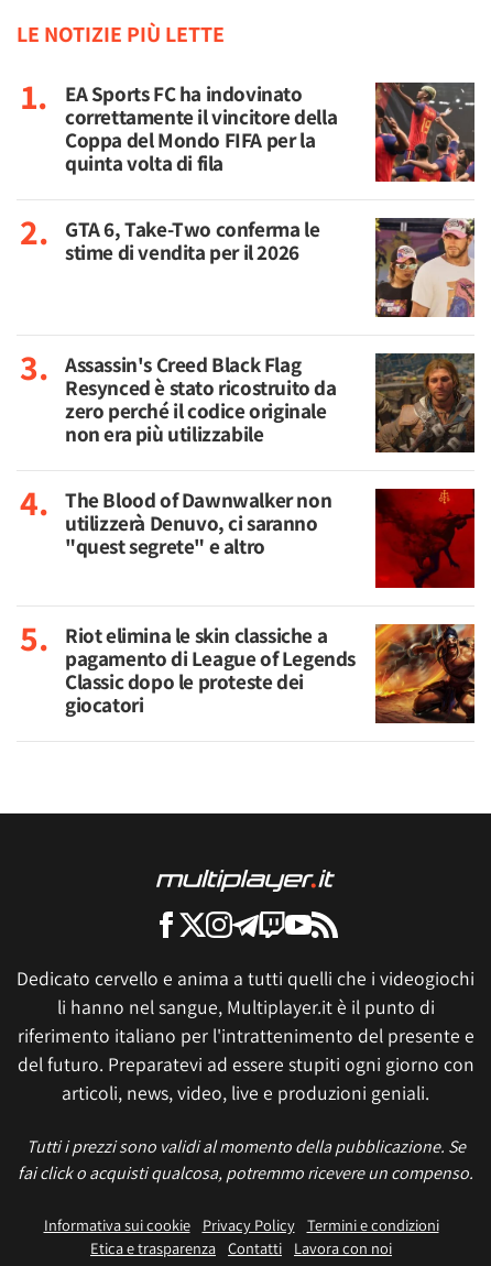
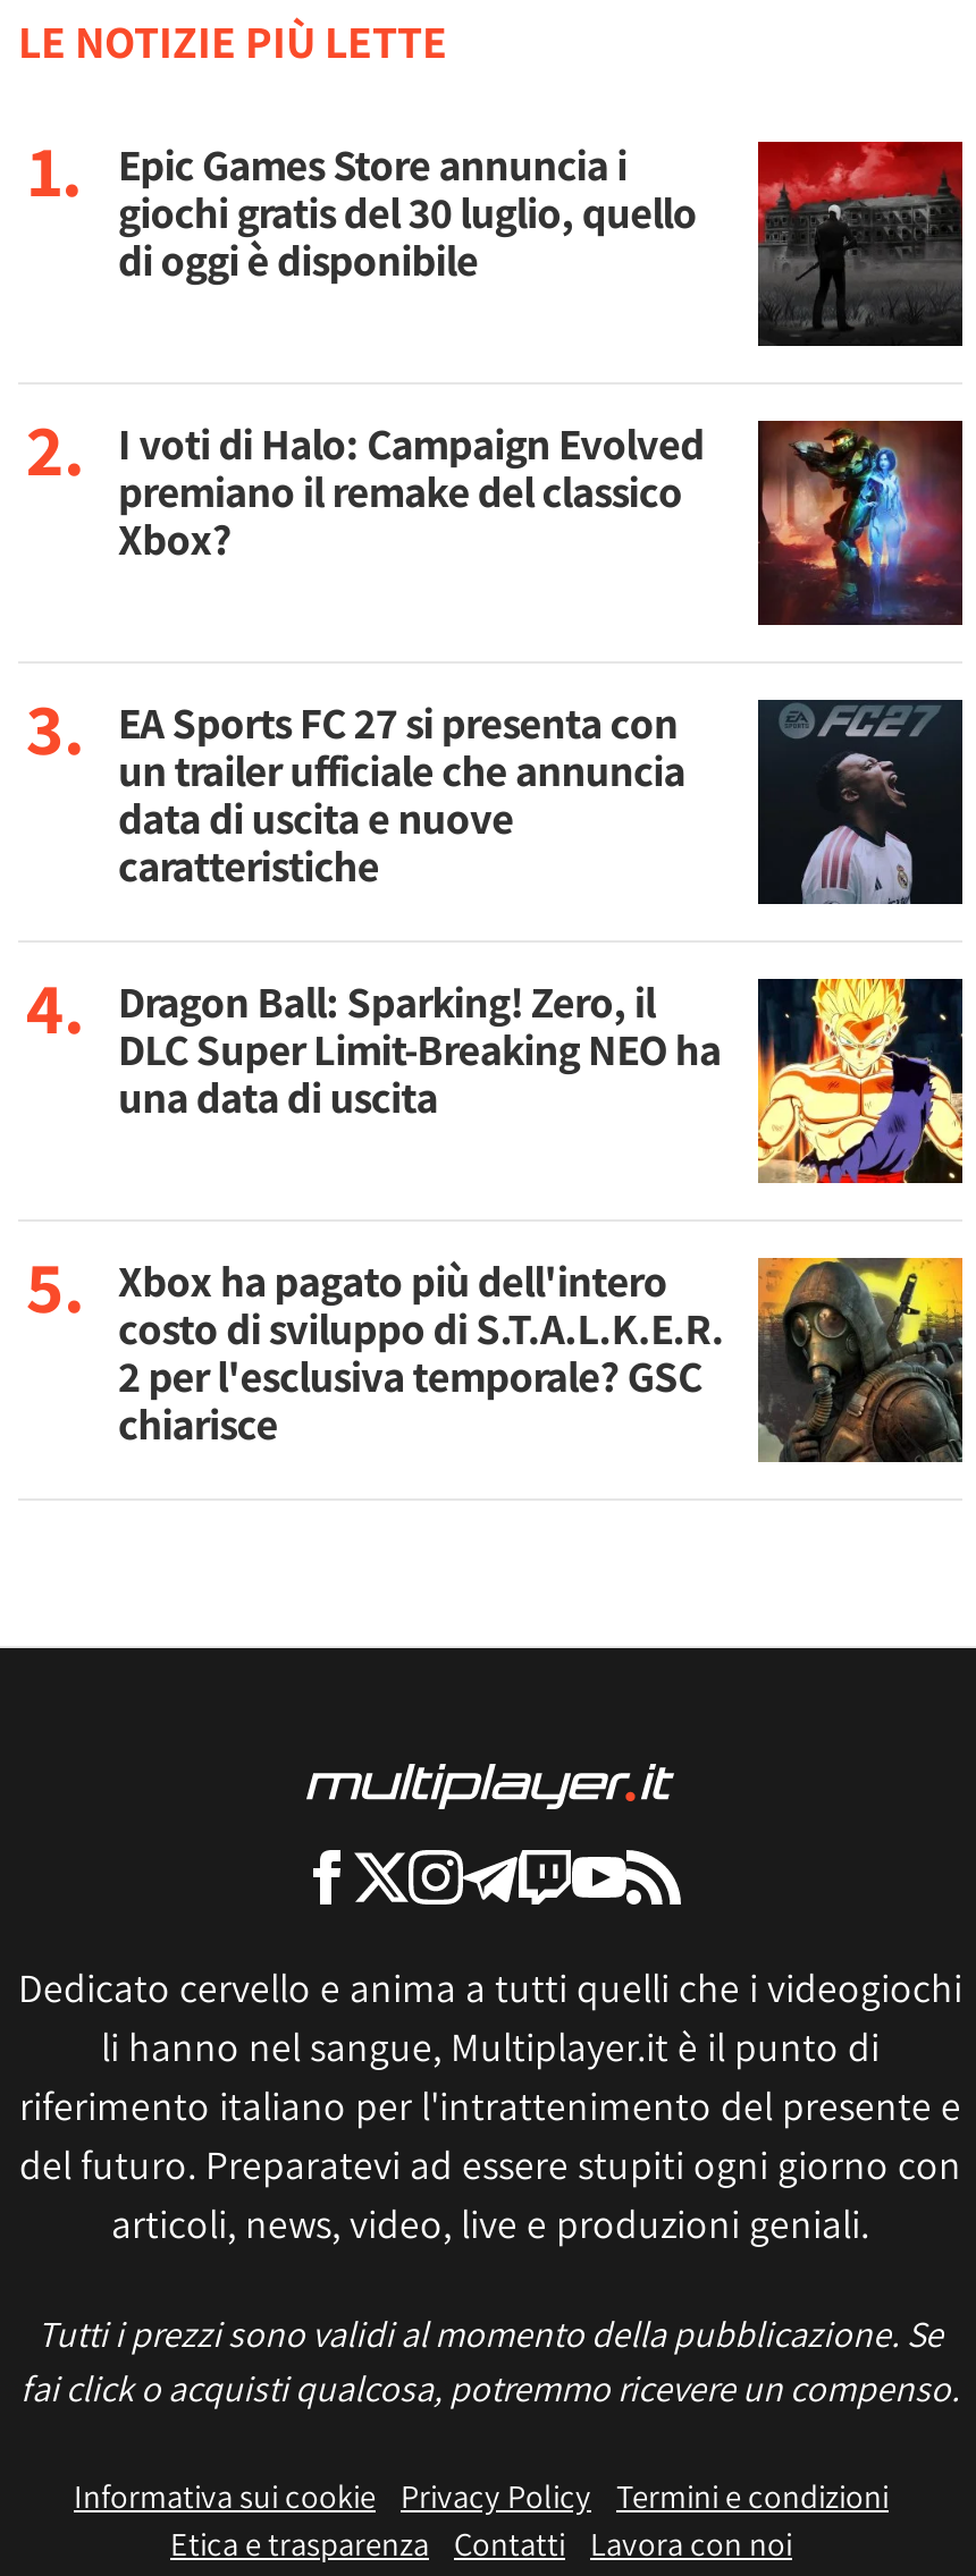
- [image]
- EA Sports FC ha indovinato
- correttamente il vincitore della
- Coppa del Mondo FIFA per la
- quinta volta di fila
+ [image]
+ Epic Games Store annuncia i
+ giochi gratis del 30 luglio, quello
+ di oggi è disponibile

- GTA 6, Take-Two conferma le
- stime di vendita per il 2026
+ I voti di Halo: Campaign Evolved
+ premiano il remake del classico
+ Xbox?

- [image]
+ [image]

- [image]
- Assassin's Creed Black Flag
- Resynced è stato ricostruito da
- zero perché il codice originale
- non era più utilizzabile
+ [image]
+ EA Sports FC 27 si presenta con
+ un trailer ufficiale che annuncia
+ data di uscita e nuove
+ caratteristiche

- [image]
- The Blood of Dawnwalker non
- utilizzerà Denuvo, ci saranno
- "quest segrete" e altro
+ [image]
+ Dragon Ball: Sparking! Zero, il
+ DLC Super Limit-Breaking NEO ha
+ una data di uscita

- [image]
- Riot elimina le skin classiche a
- pagamento di League of Legends
- Classic dopo le proteste dei
- giocatori
+ [image]
+ Xbox ha pagato più dell'intero
+ costo di sviluppo di S.T.A.L.K.E.R.
+ 2 per l'esclusiva temporale? GSC
+ chiarisce
